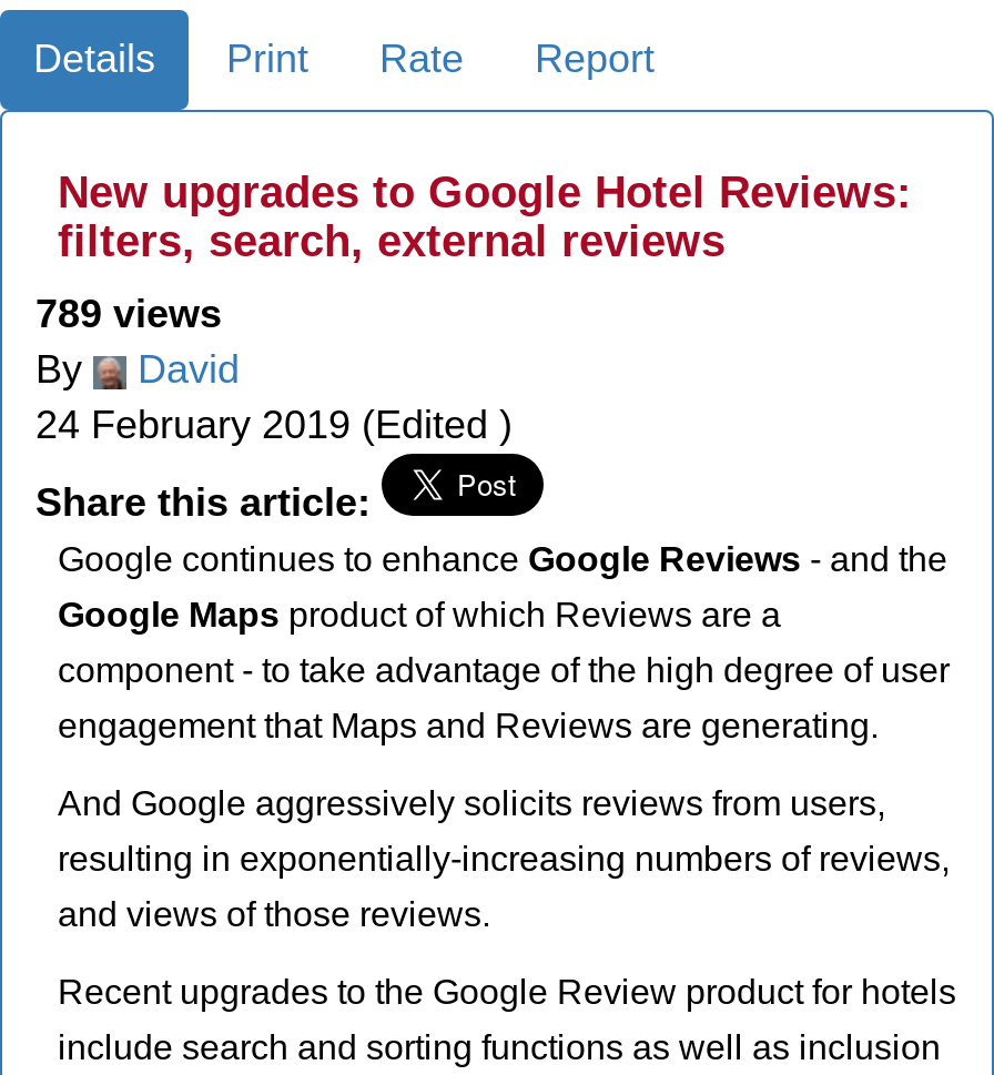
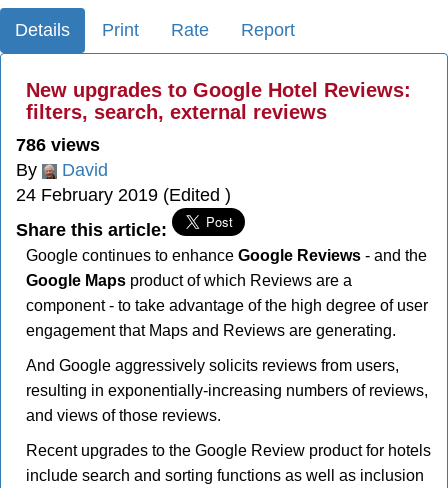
- 789 views
+ 786 views
